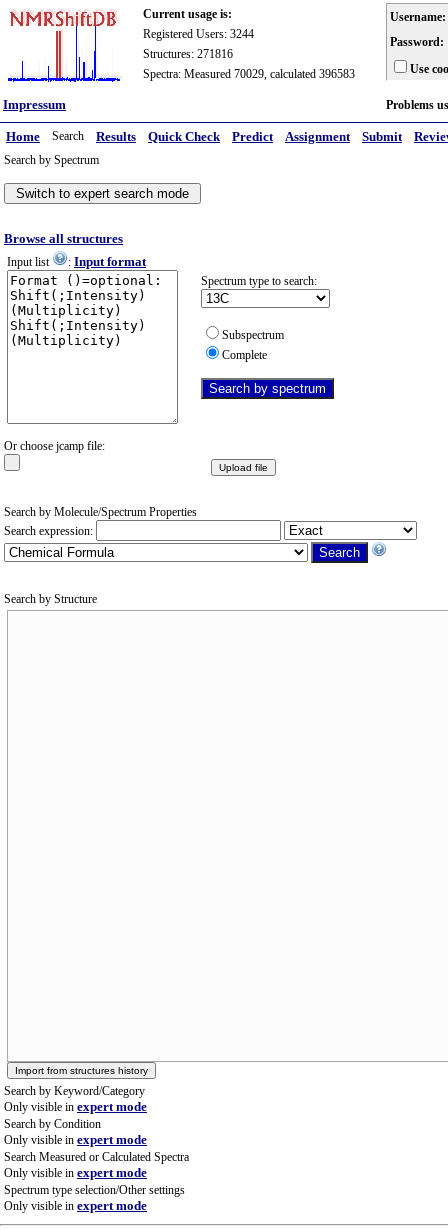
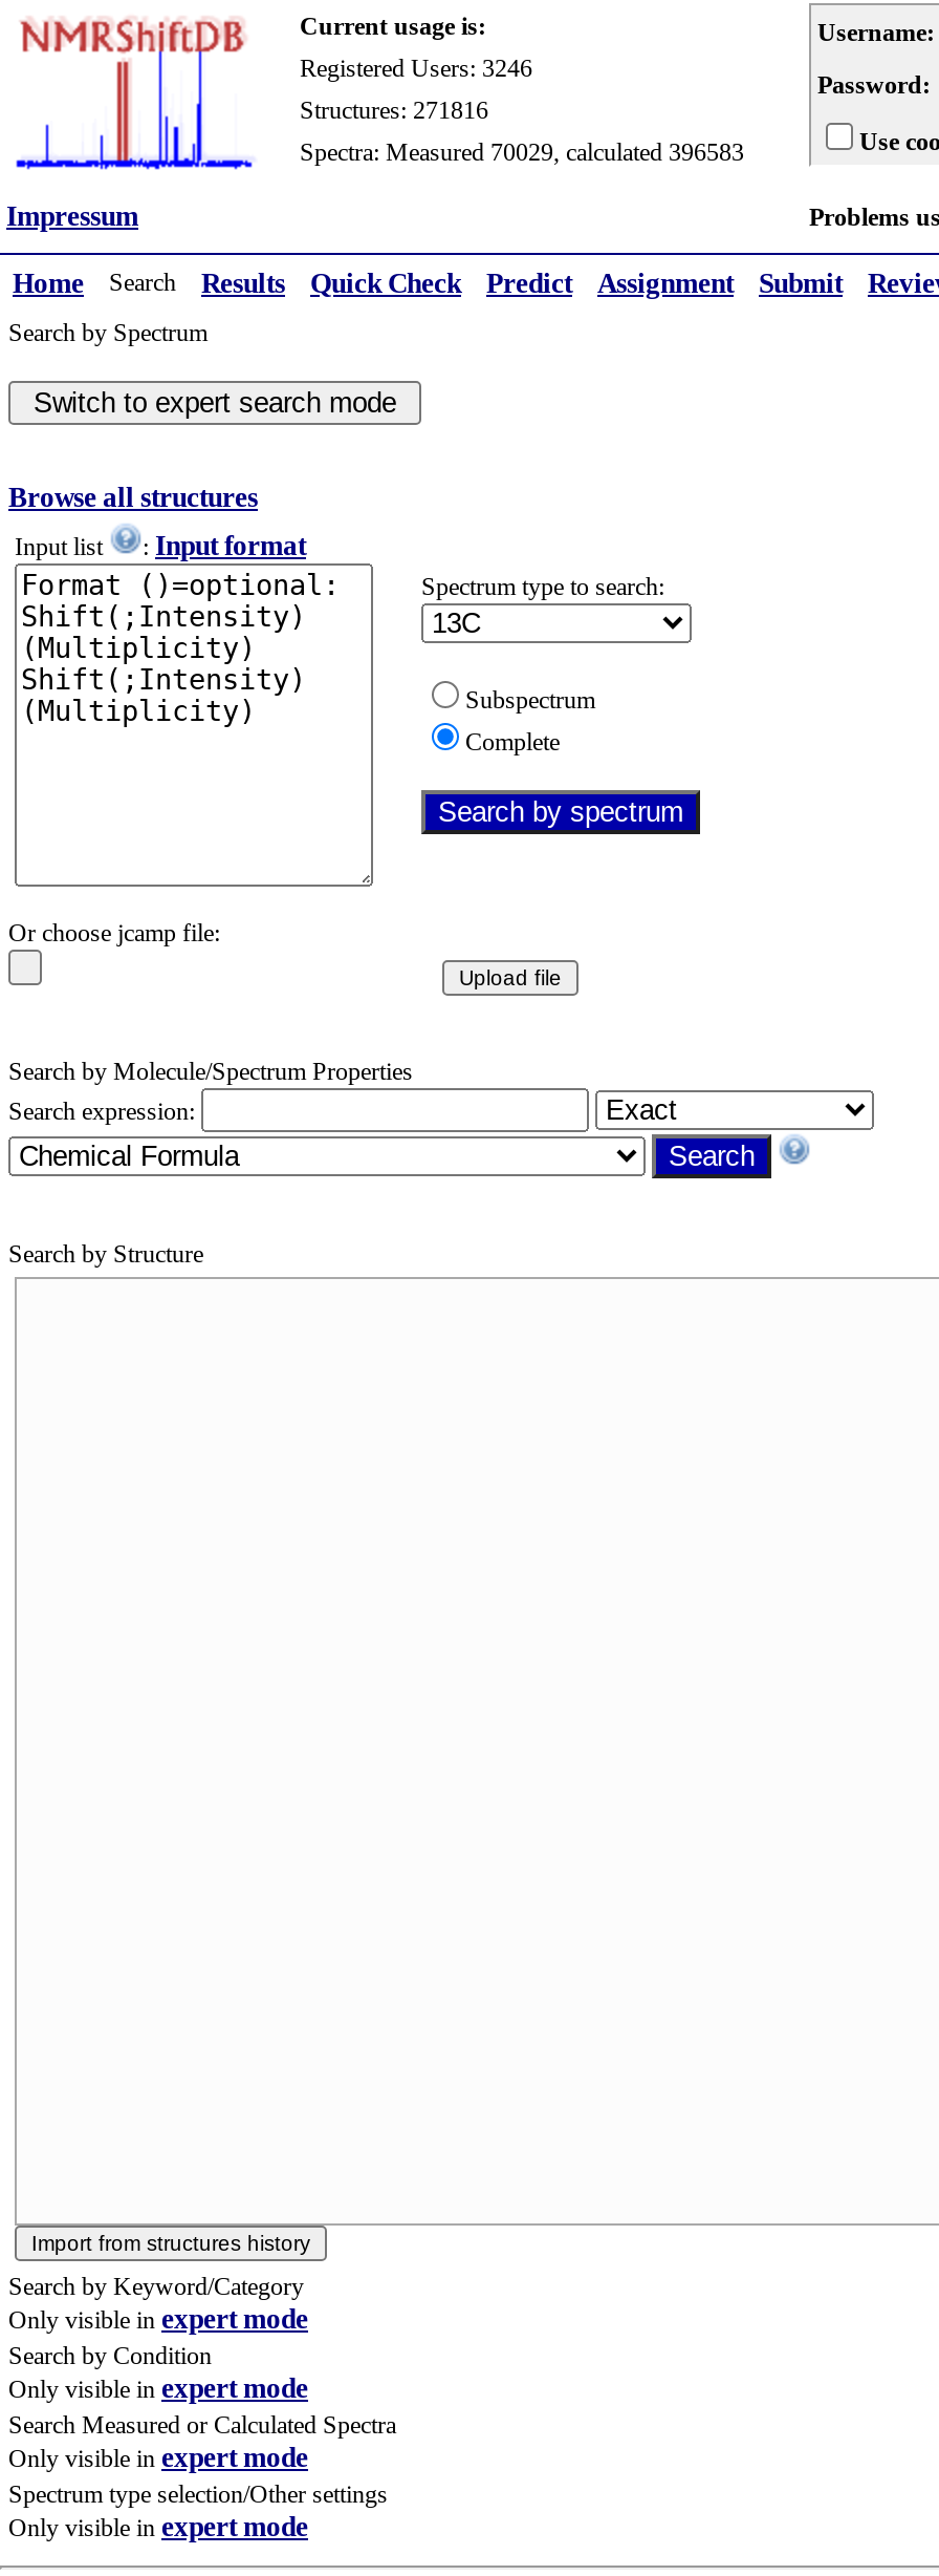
- Registered Users: 3244
+ Registered Users: 3246
